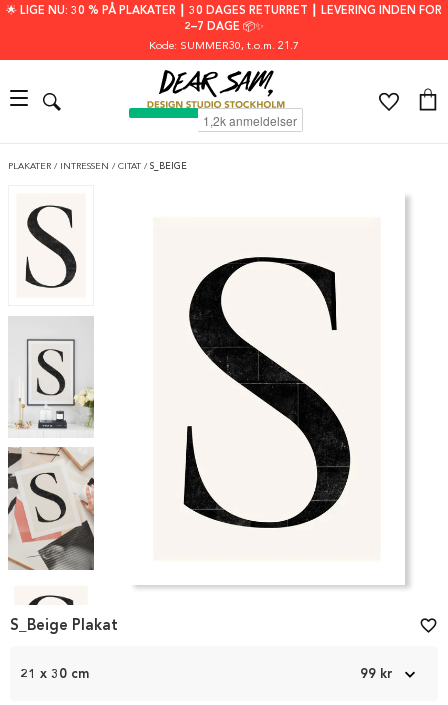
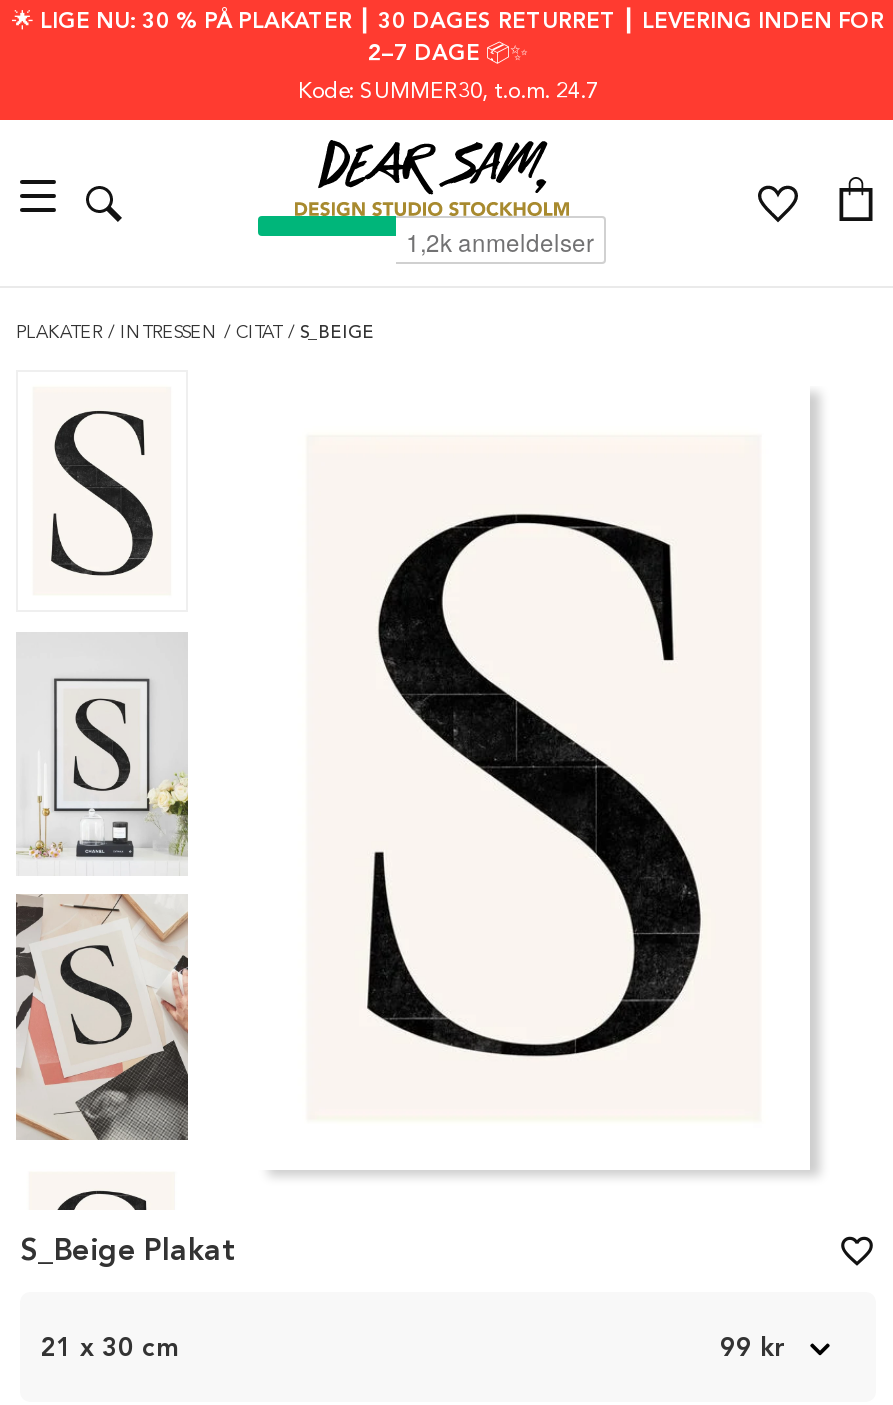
- Kode: SUMMER30, t.o.m. 21.7
+ Kode: SUMMER30, t.o.m. 24.7
